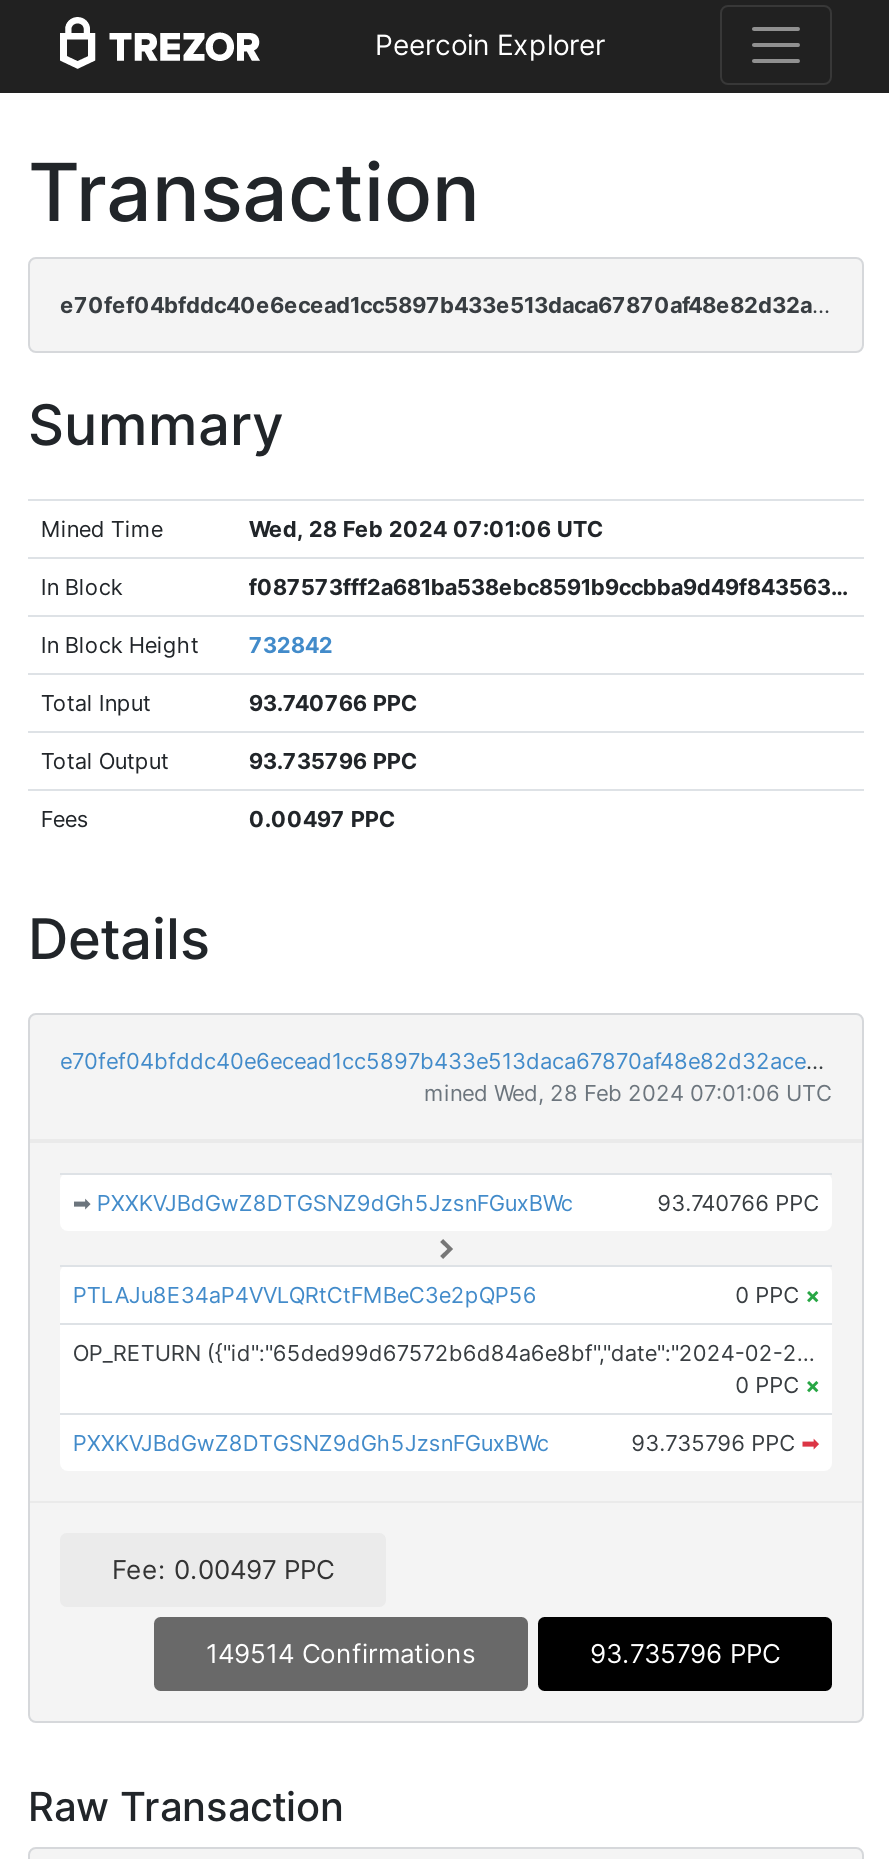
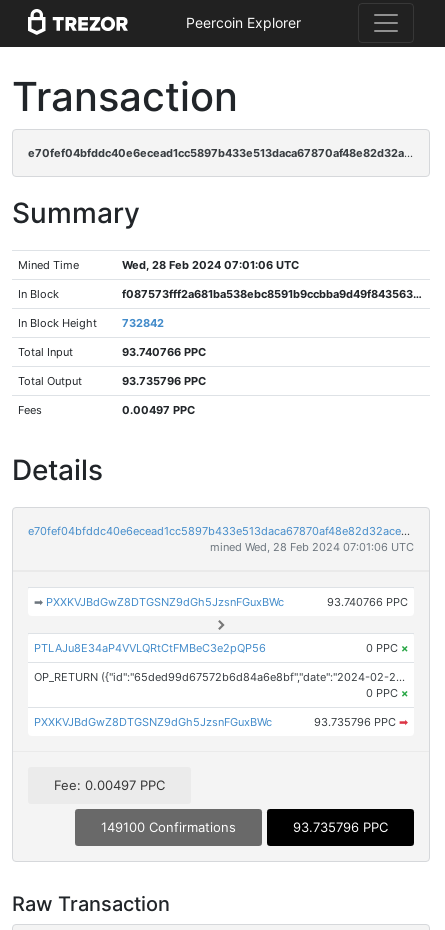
- 149514 Confirmations
+ 149100 Confirmations
